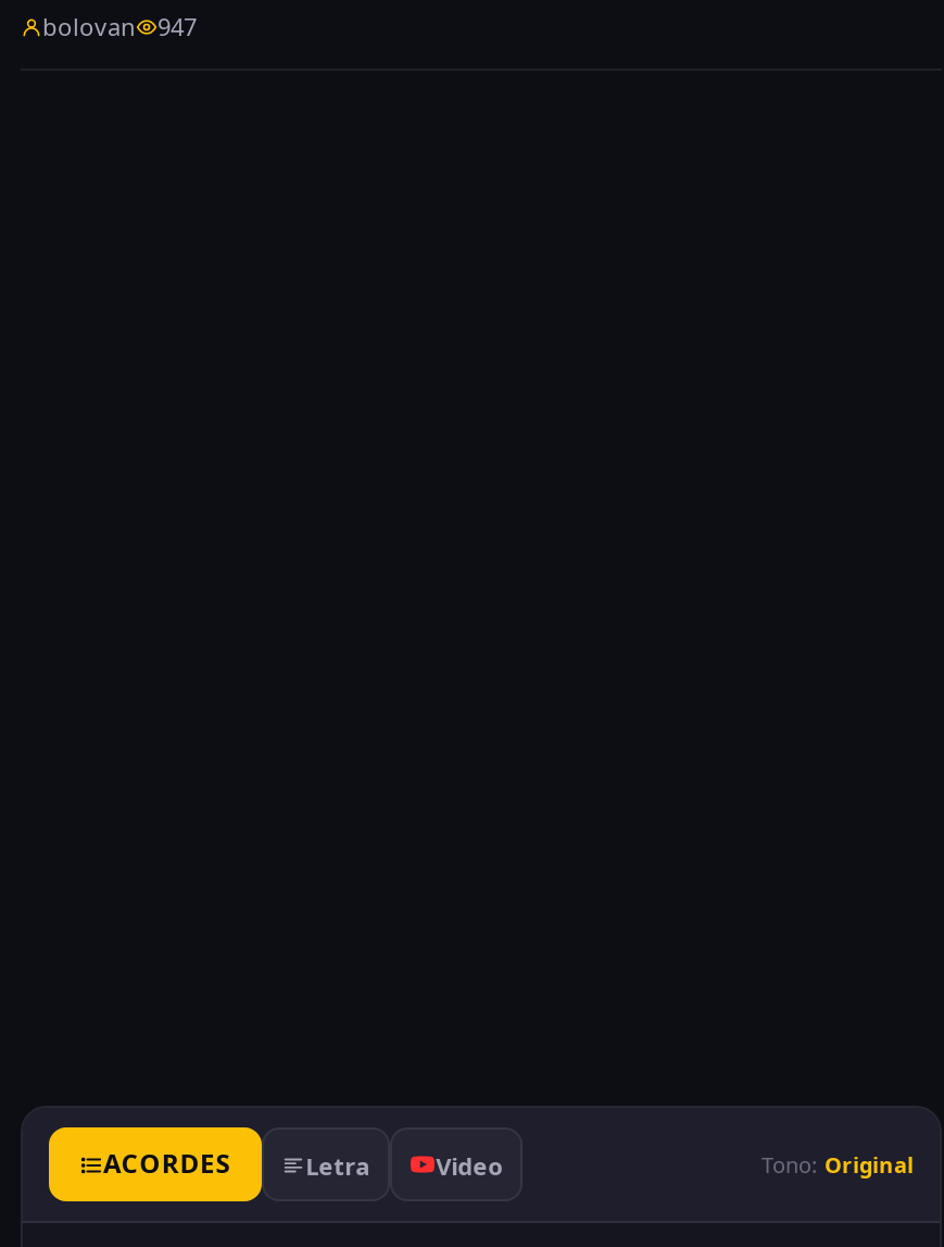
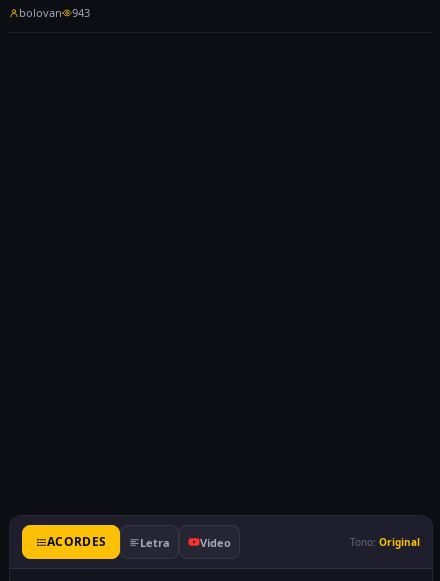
- bolovan 947
+ bolovan 943
